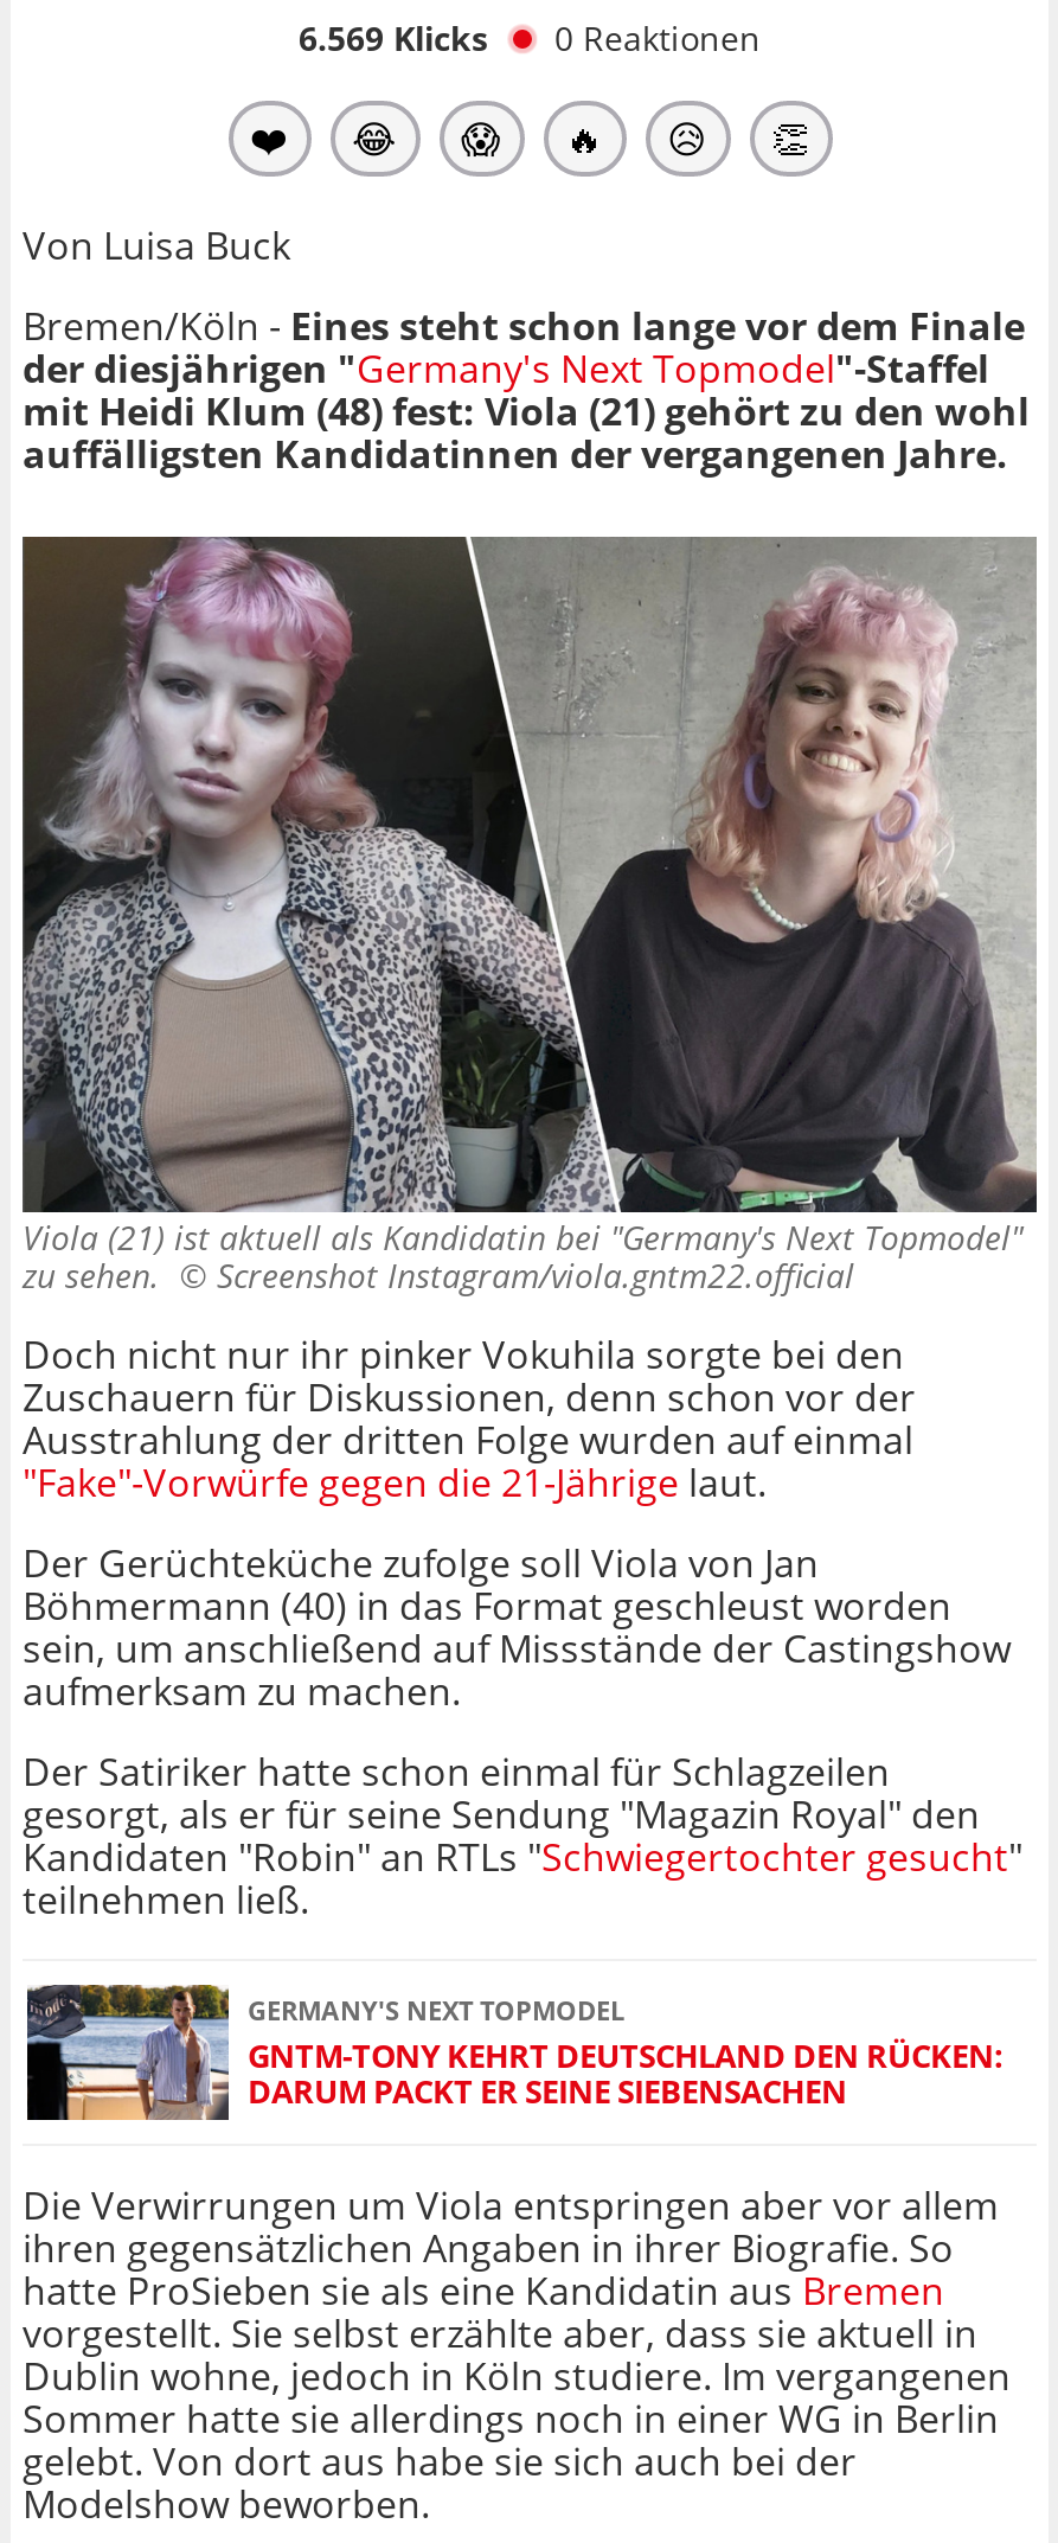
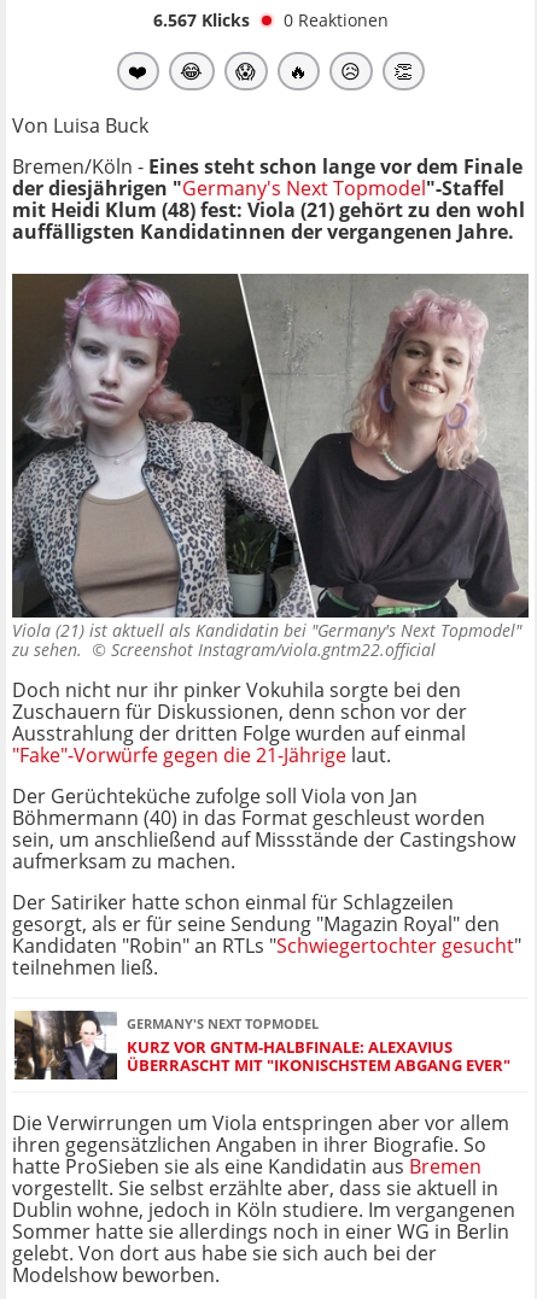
- 6.569 Klicks 0 Reaktionen
+ 6.567 Klicks 0 Reaktionen

- [image]
- GNTM-TONY KEHRT DEUTSCHLAND DEN RÜCKEN:
- DARUM PACKT ER SEINE SIEBENSACHEN
+ [image]
+ KURZ VOR GNTM-HALBFINALE: ALEXAVIUS
+ ÜBERRASCHT MIT "IKONISCHSTEM ABGANG EVER"
